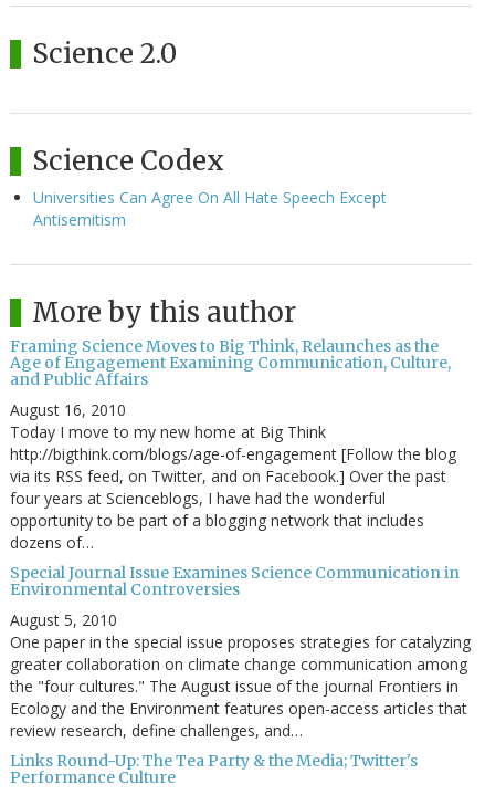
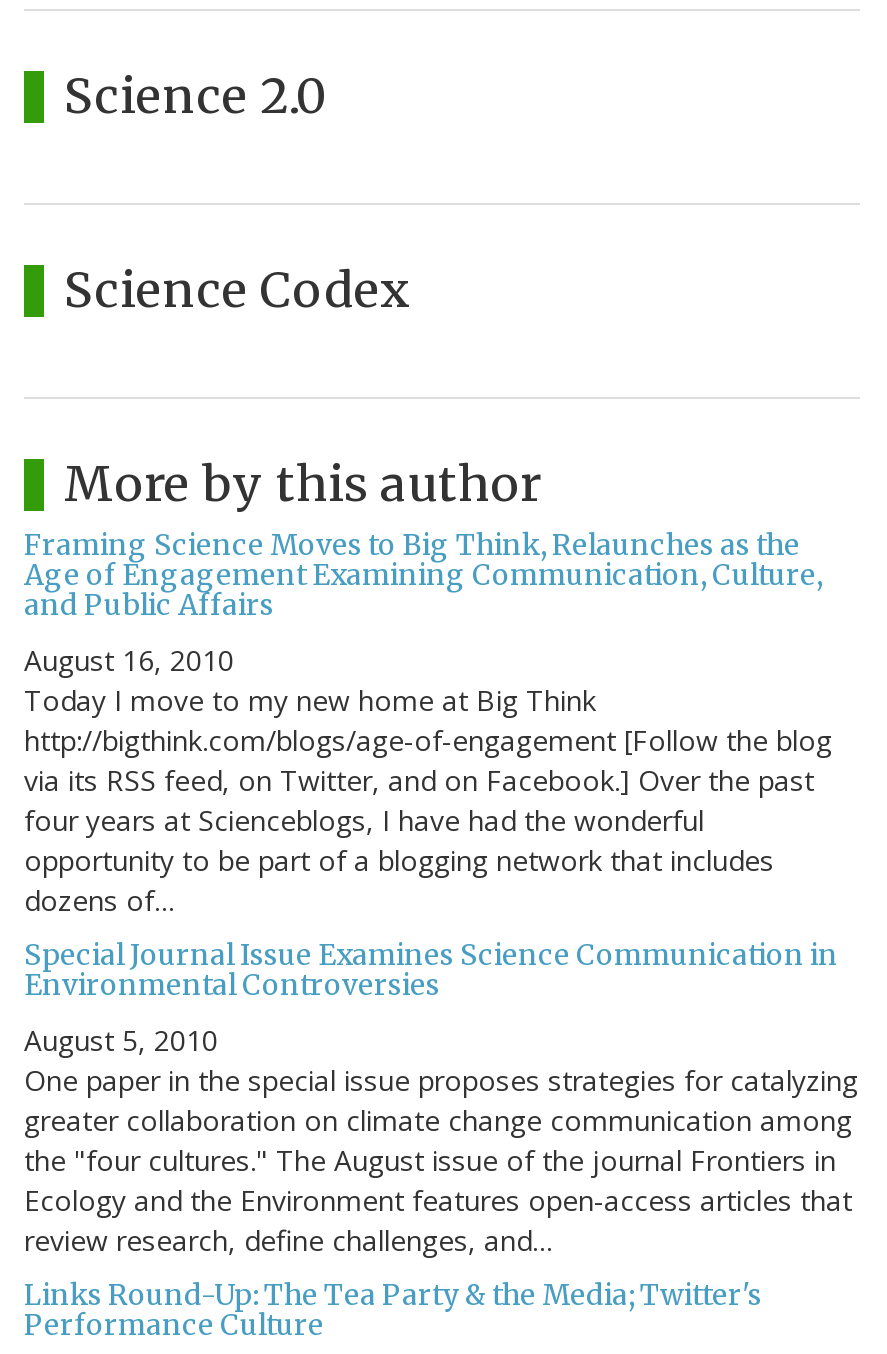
- Universities Can Agree On All Hate Speech Except
- Antisemitism
